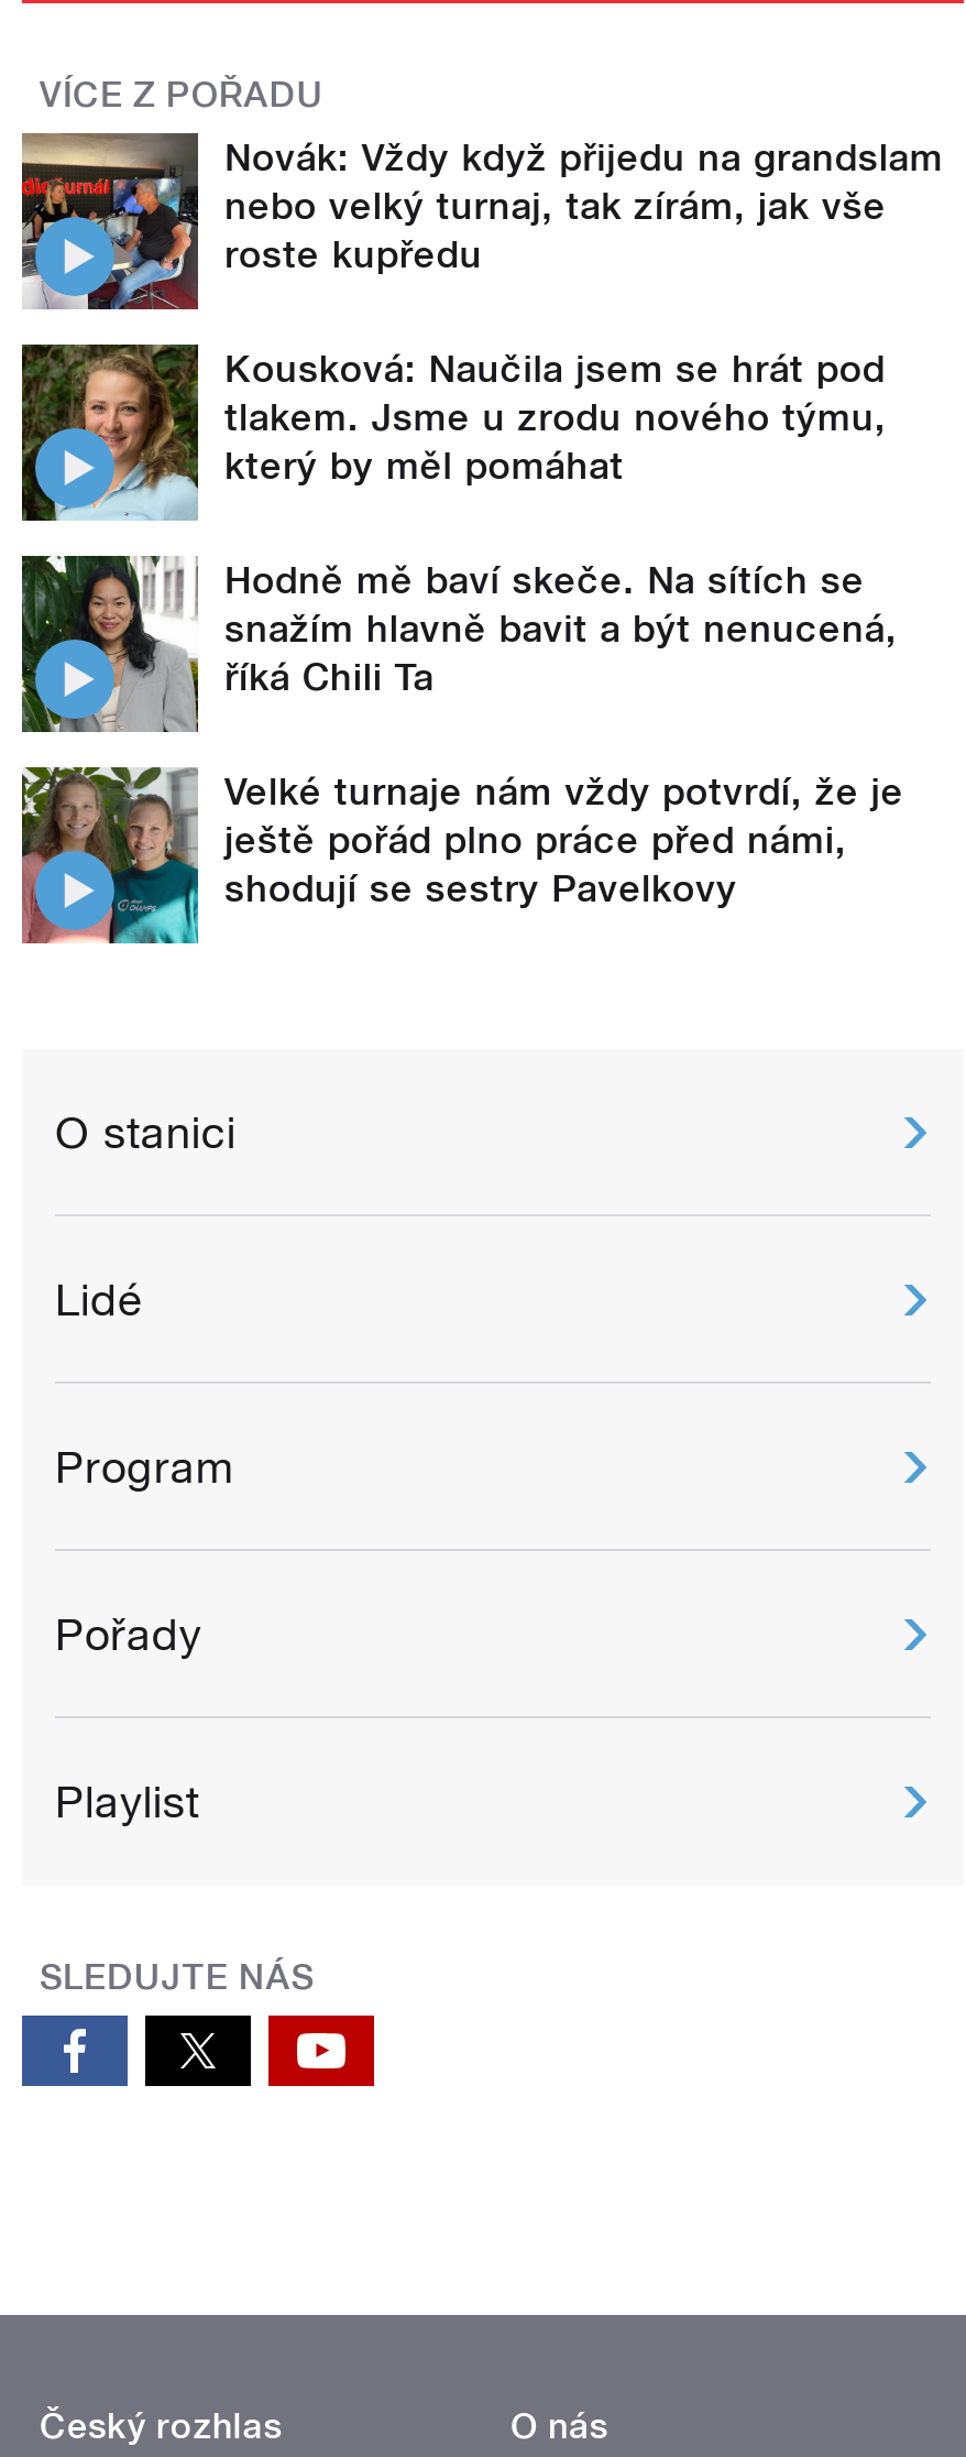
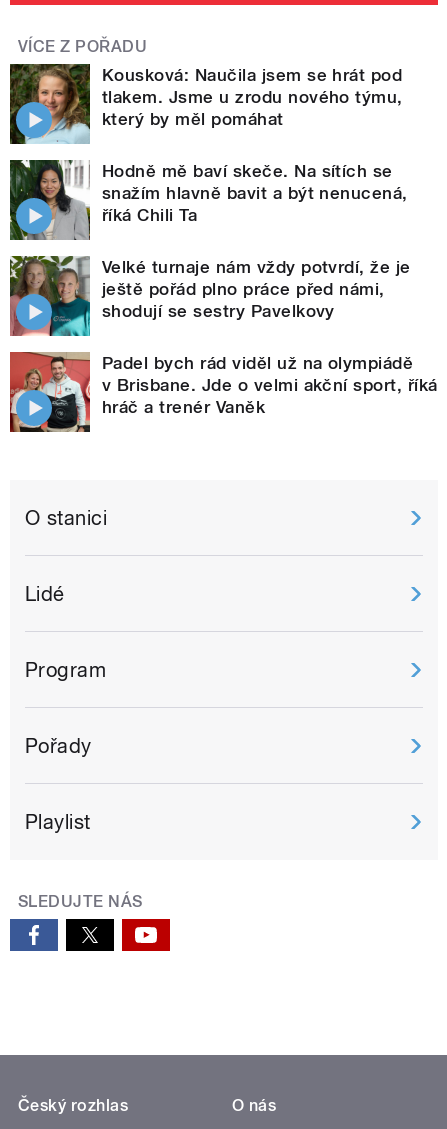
- [image]
- Novák: Vždy když přijedu na grandslam
- nebo velký turnaj, tak zírám, jak vše
- roste kupředu

moved up: [image] | Kousková: Naučila jsem se hrát pod | tlakem. Jsme u zrodu nového týmu, | ... | ještě pořád plno práce před námi, | shodují se sestry Pavelkovy

+ [image]
+ Padel bych rád viděl už na olympiádě
+ v Brisbane. Jde o velmi akční sport, říká
+ hráč a trenér Vaněk
